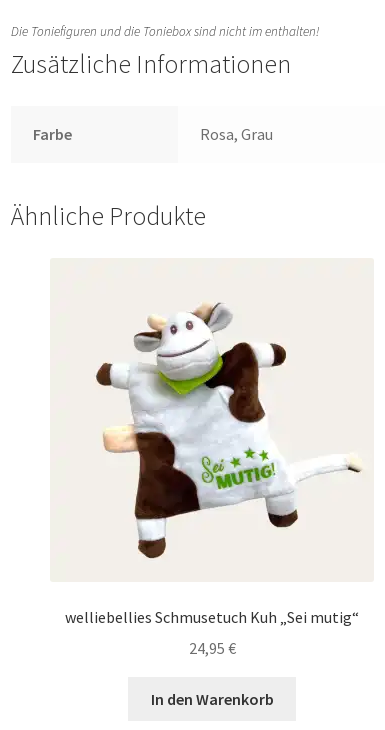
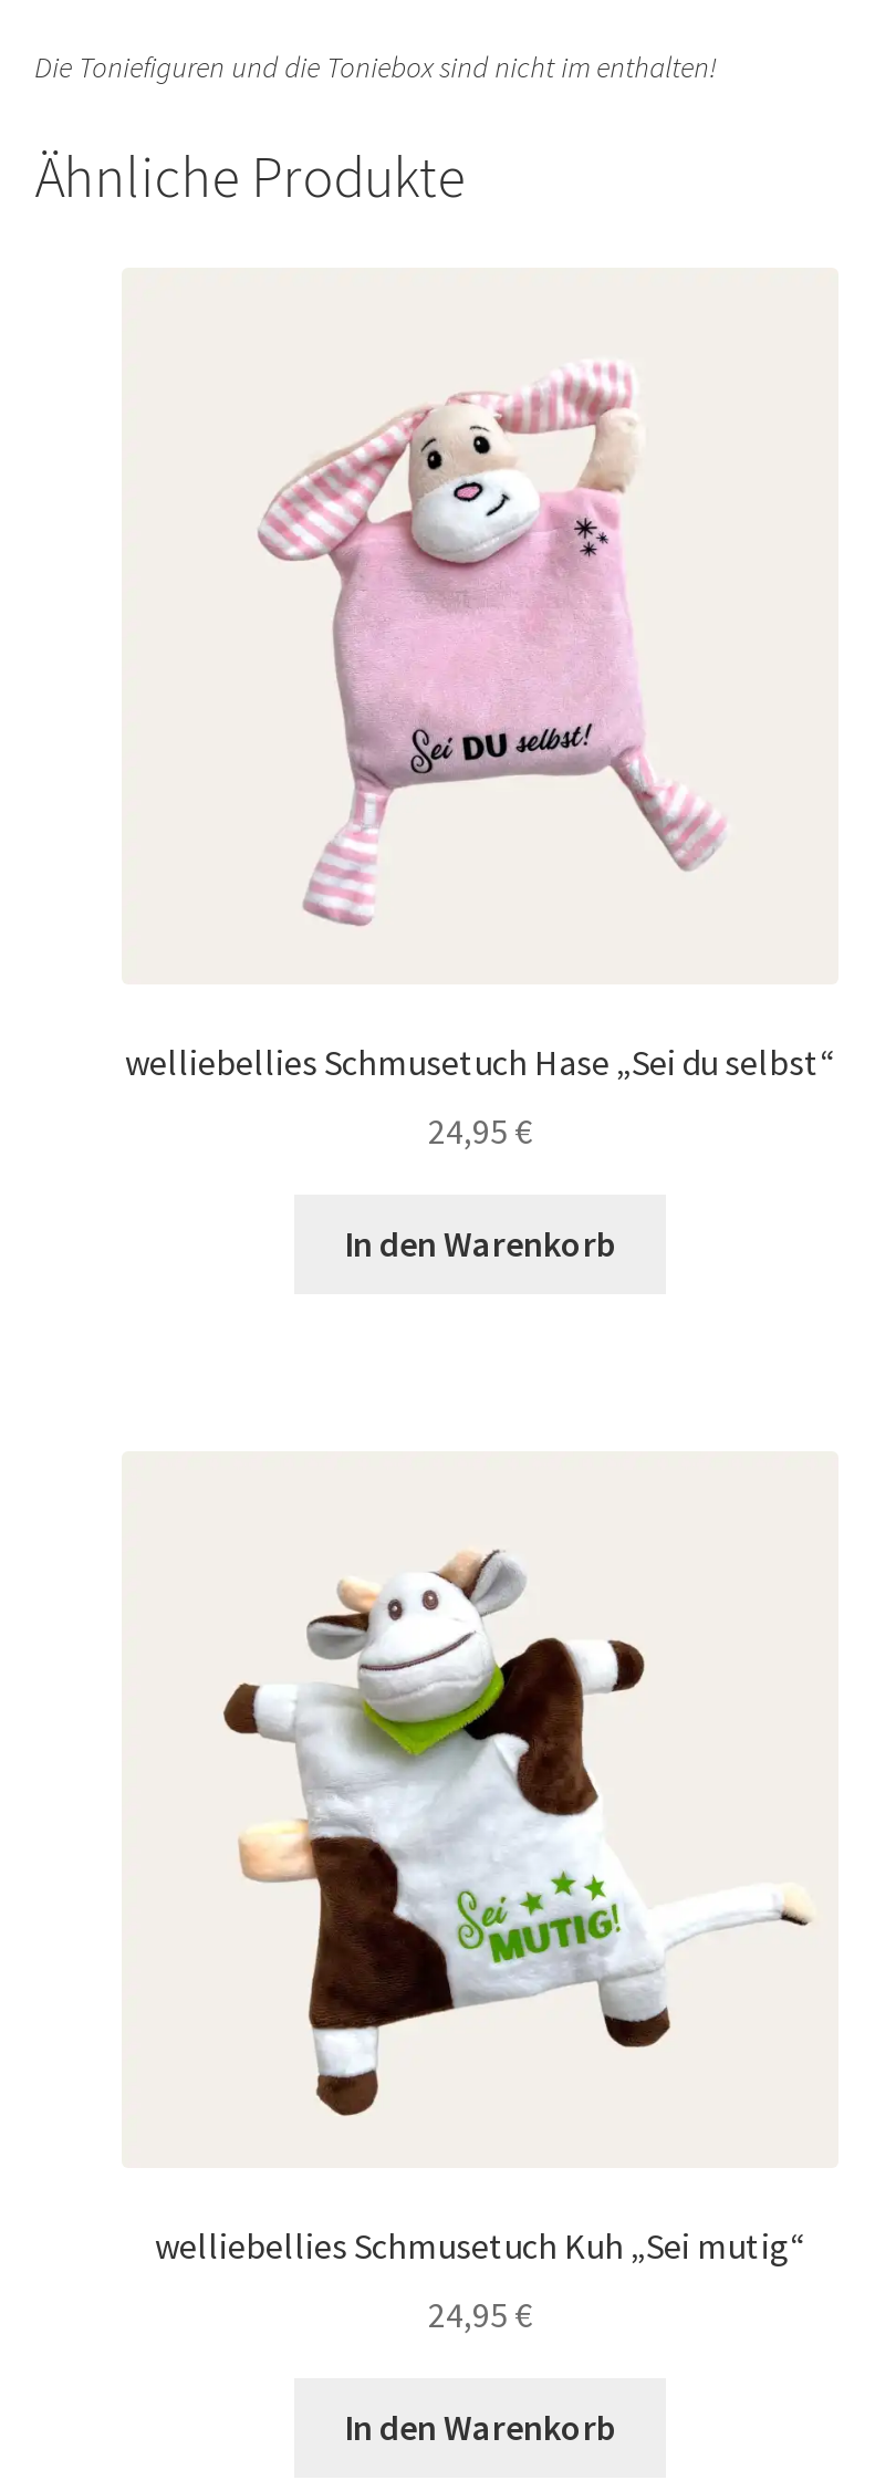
- Zusätzliche Informationen
- Farbe
- Rosa, Grau

moved up: Ähnliche Produkte

+ welliebellies Schmusetuch Hase „Sei du selbst“
+ 24,95 €
+ In den Warenkorb

+ [image]
